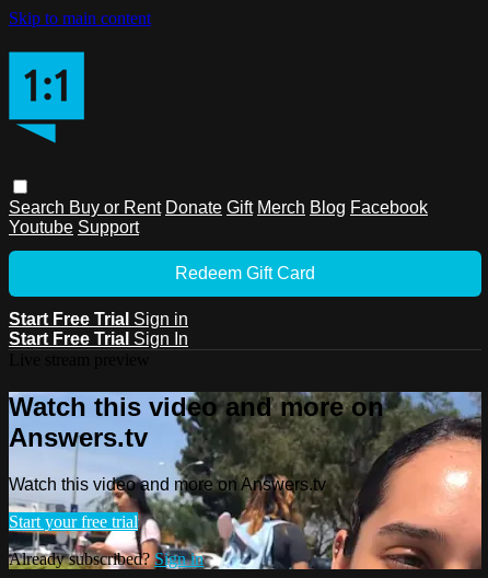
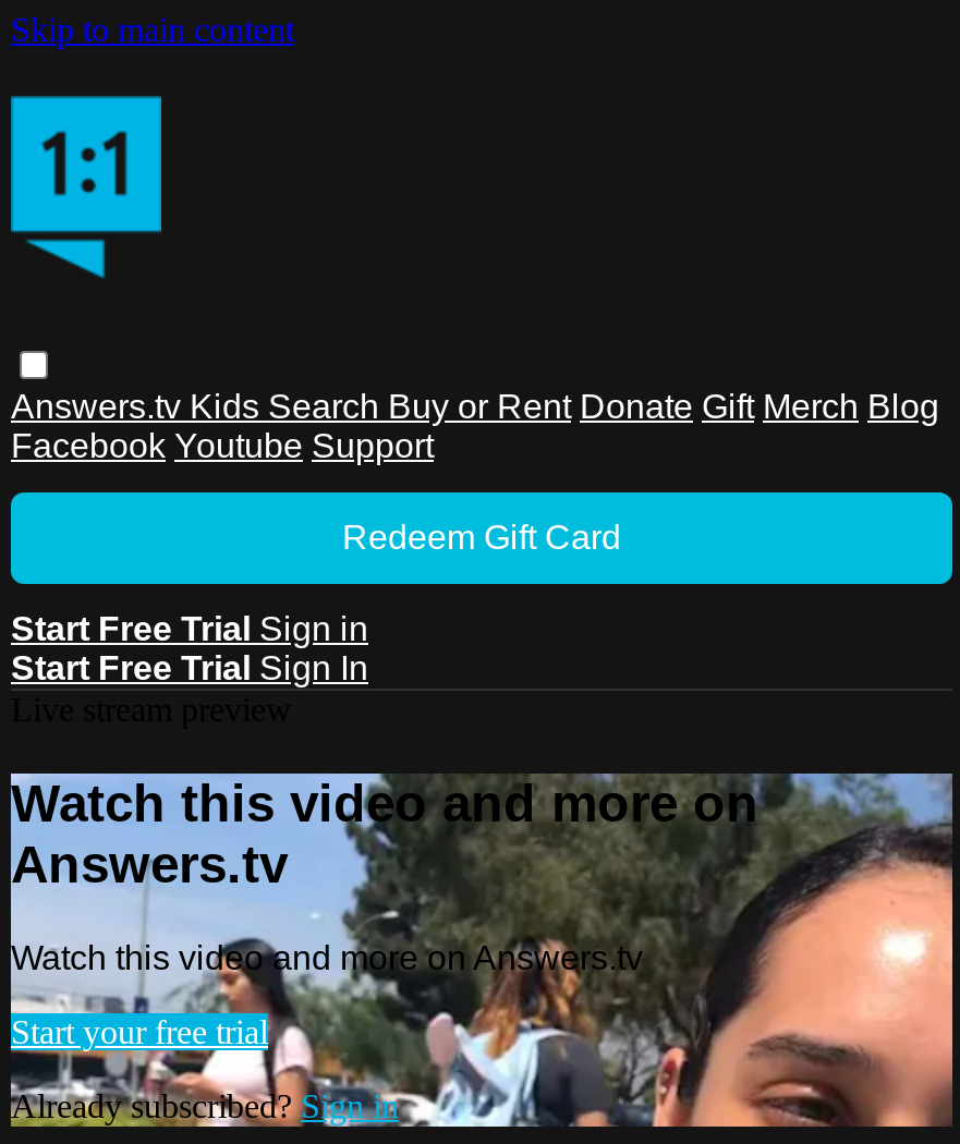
- Search Buy or Rent Donate Gift Merch Blog Facebook
- Youtube Support
+ Answers.tv Kids Search Buy or Rent Donate Gift Merch Blog
+ Facebook Youtube Support
